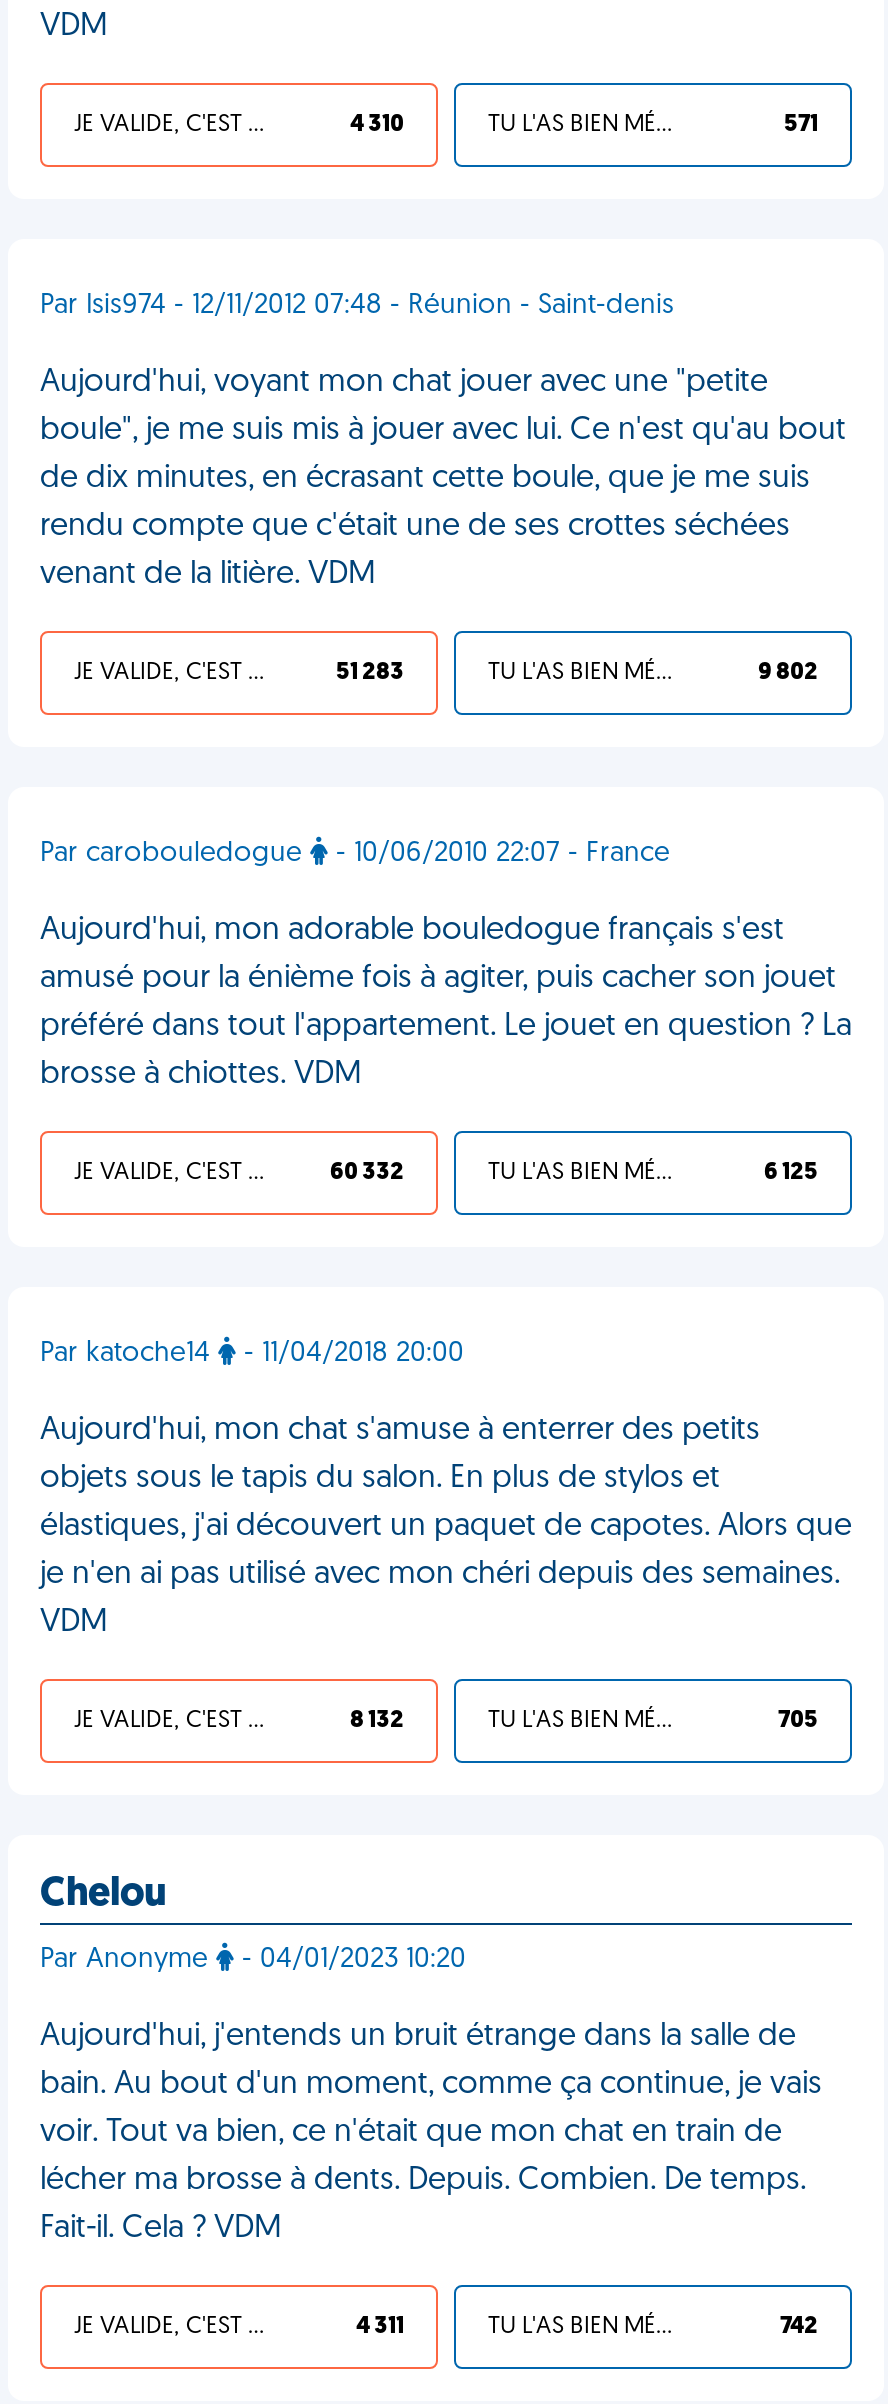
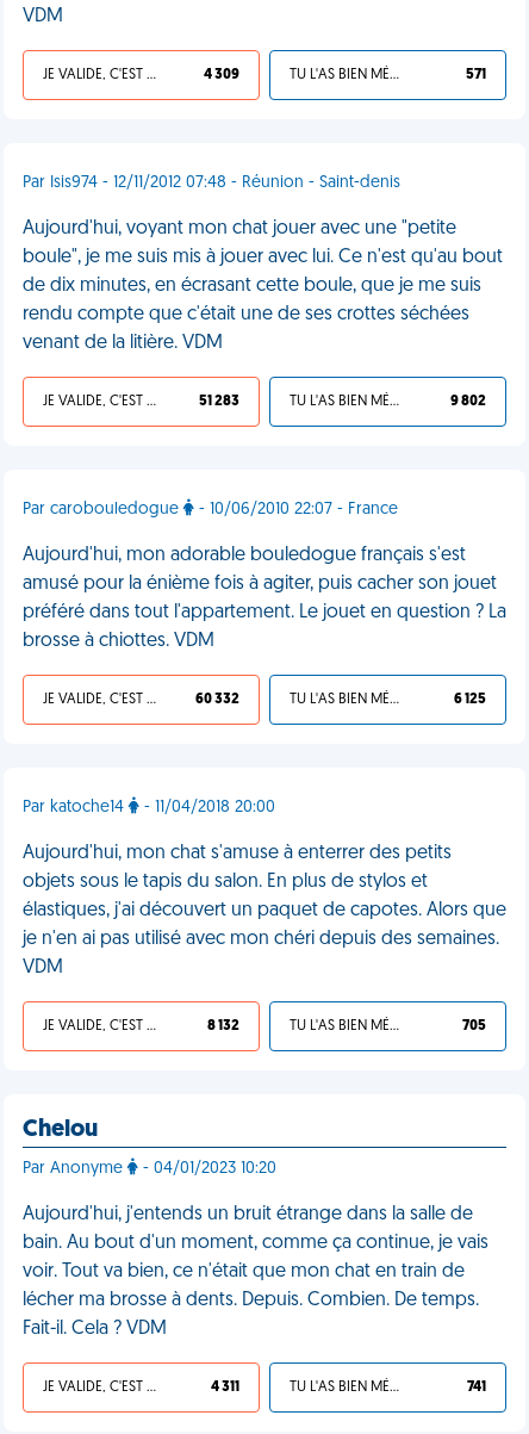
- 4 310
+ 4 309

- 742
+ 741
